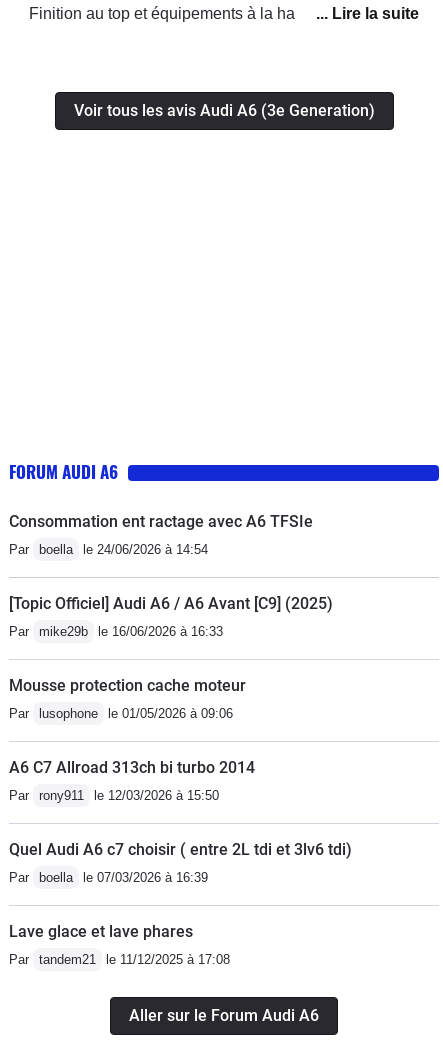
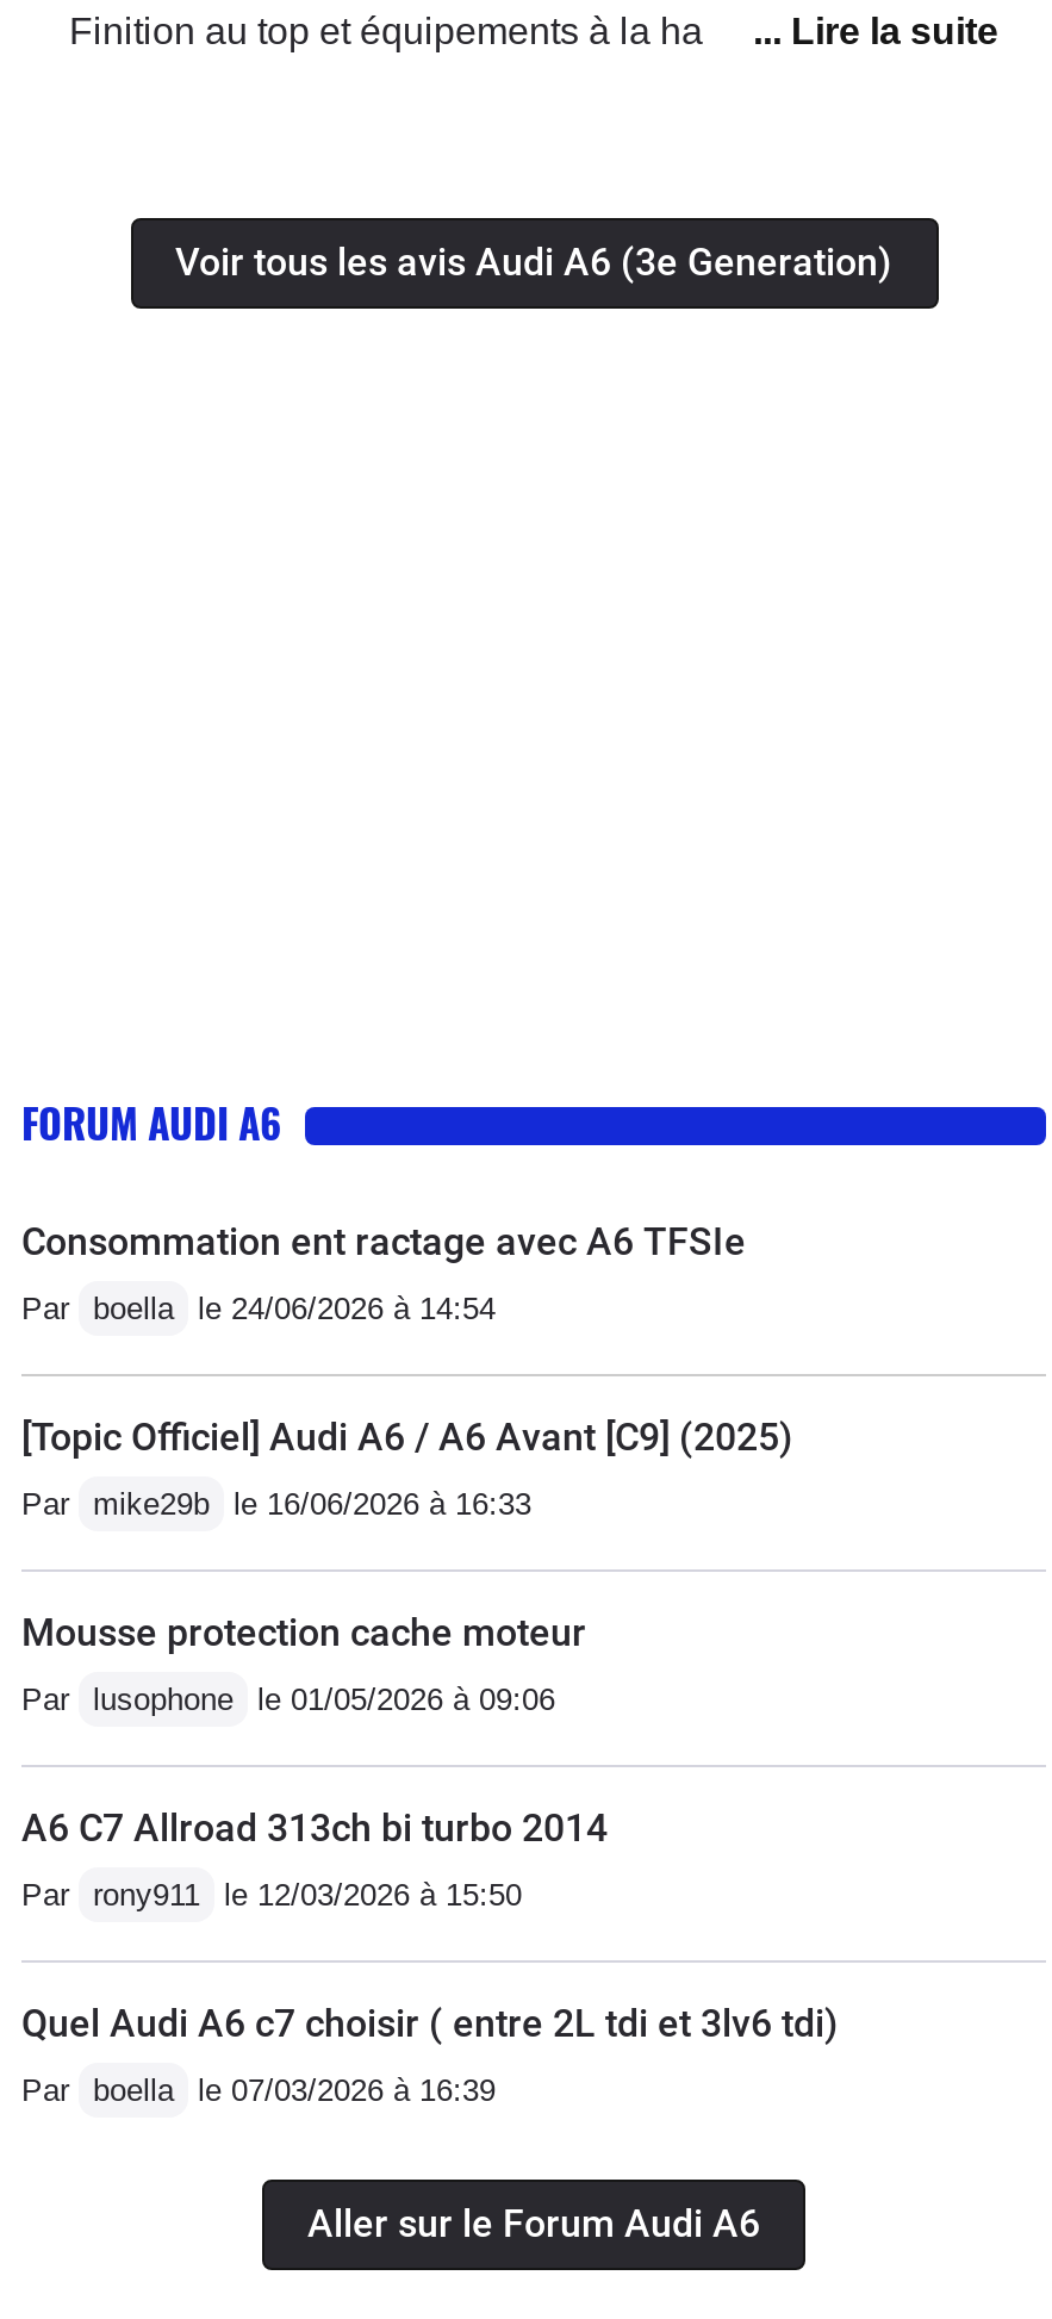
- Lave glace et lave phares
- Par tandem21 le 11/12/2025 à 17:08
